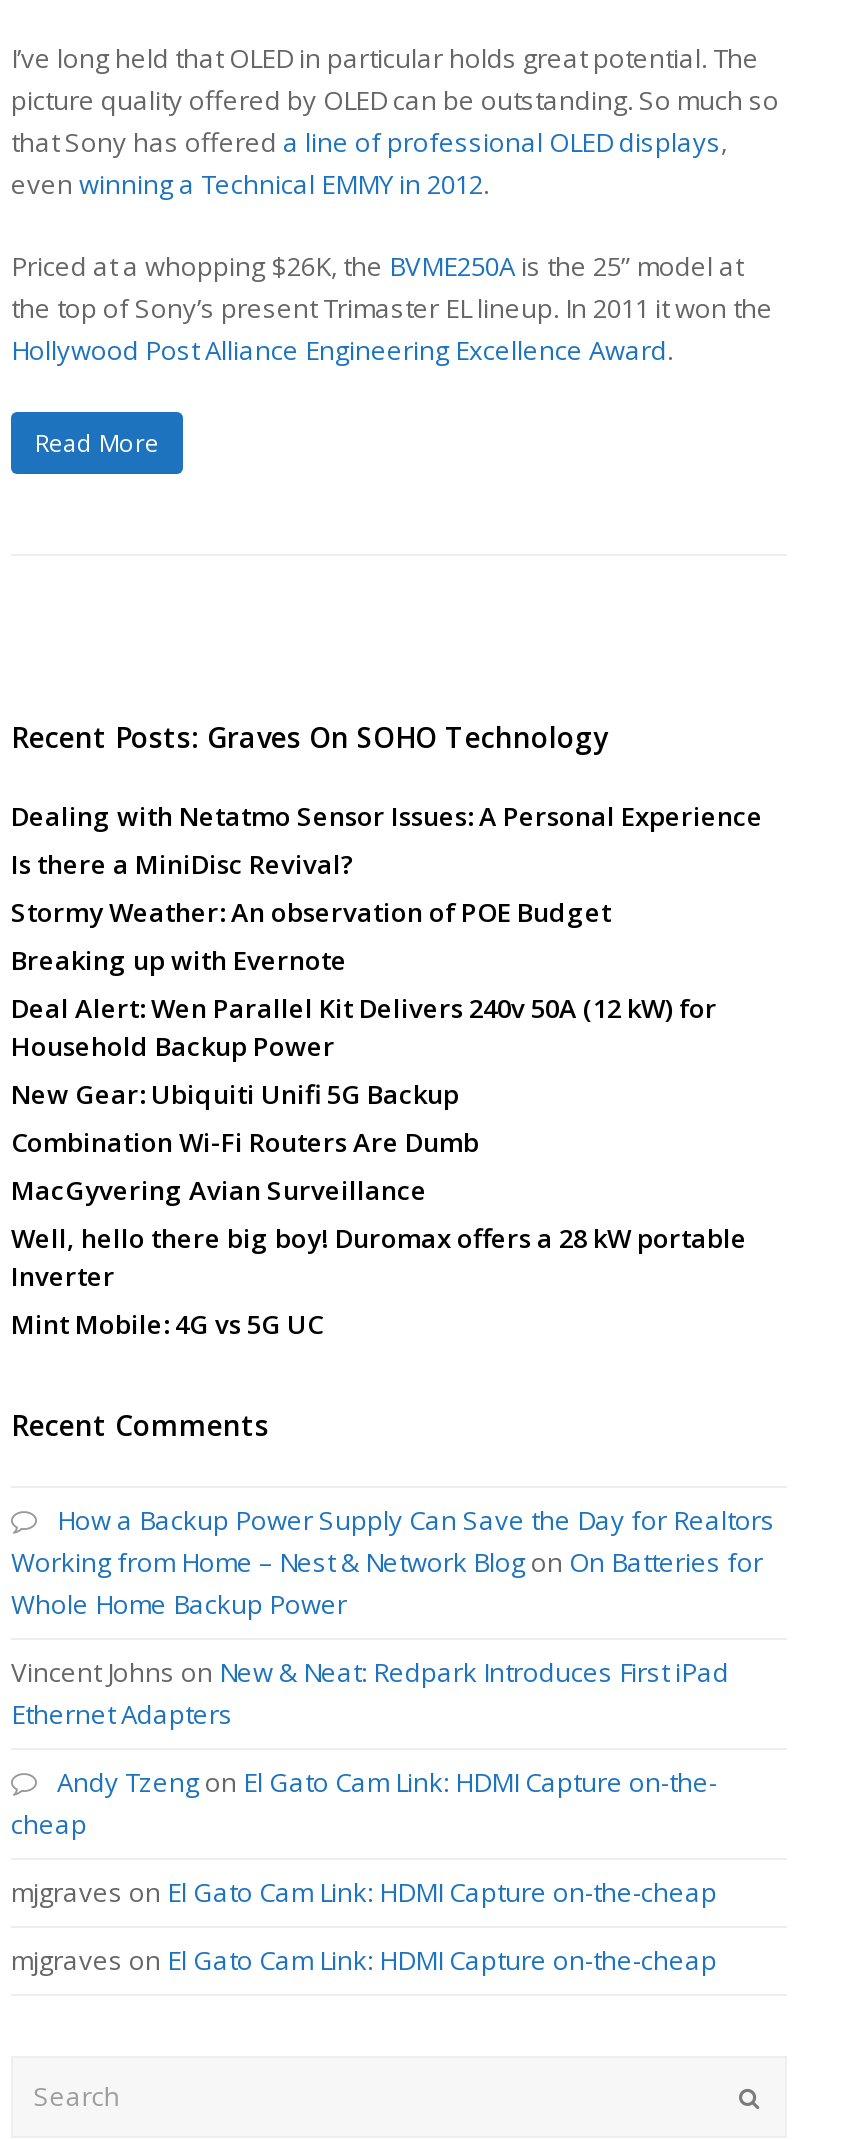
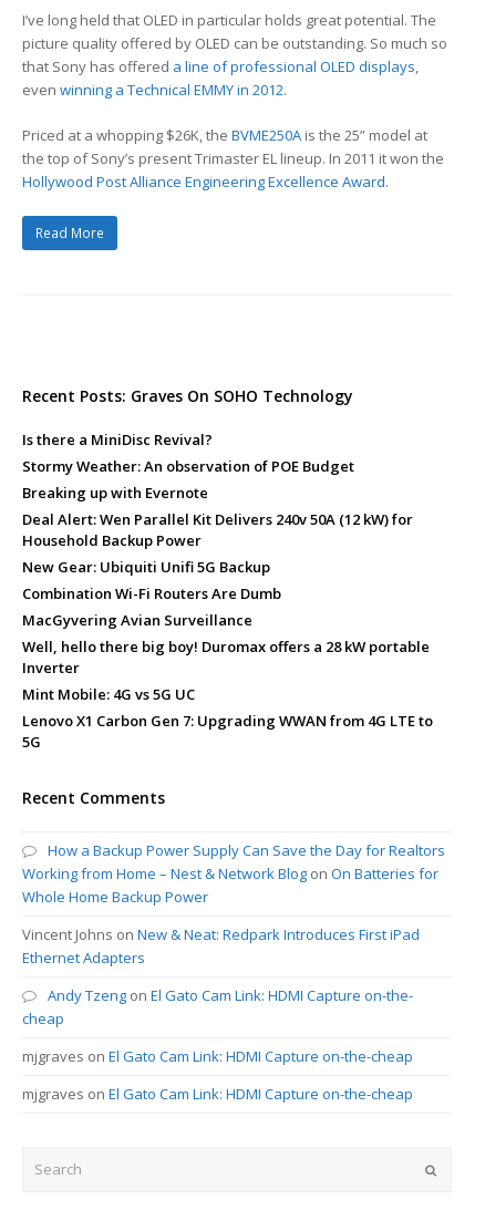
- Dealing with Netatmo Sensor Issues: A Personal Experience

moved up: Is there a MiniDisc Revival? | Stormy Weather: An observation of POE Budget | Breaking up with Evernote | ... | Inverter | Mint Mobile: 4G vs 5G UC

+ Lenovo X1 Carbon Gen 7: Upgrading WWAN from 4G LTE to
+ 5G
